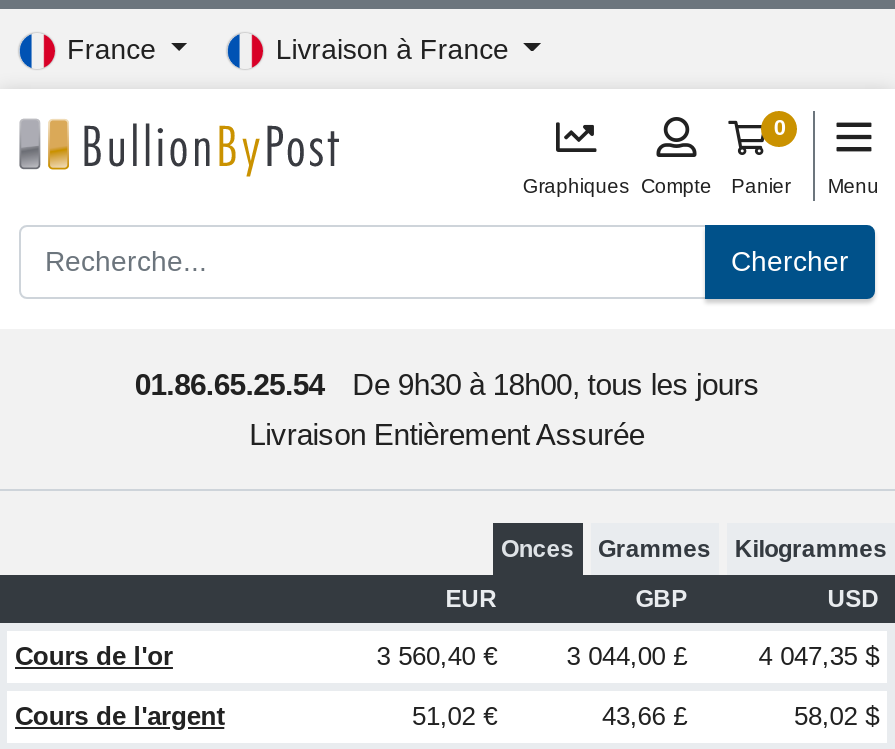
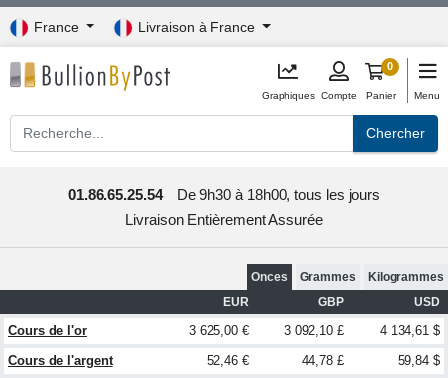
- 3 560,40 €
+ 3 625,00 €

- 3 044,00 £
+ 3 092,10 £

- 4 047,35 $
+ 4 134,61 $

- 51,02 €
+ 52,46 €

- 43,66 £
+ 44,78 £

- 58,02 $
+ 59,84 $
